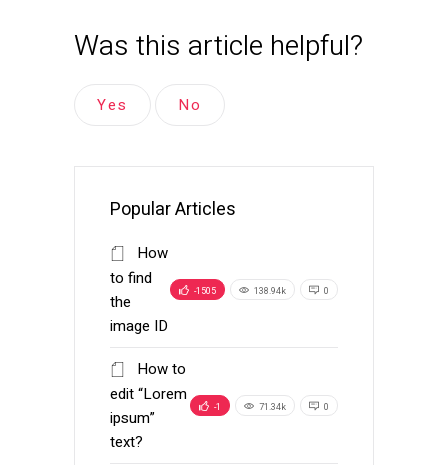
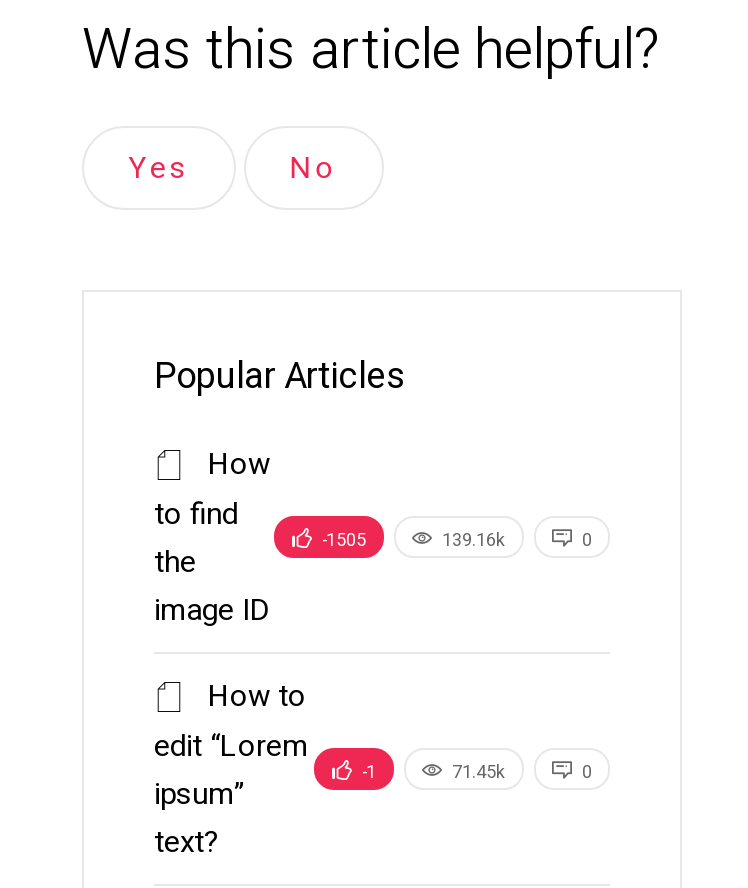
- 138.94k
+ 139.16k

- 71.34k
+ 71.45k
